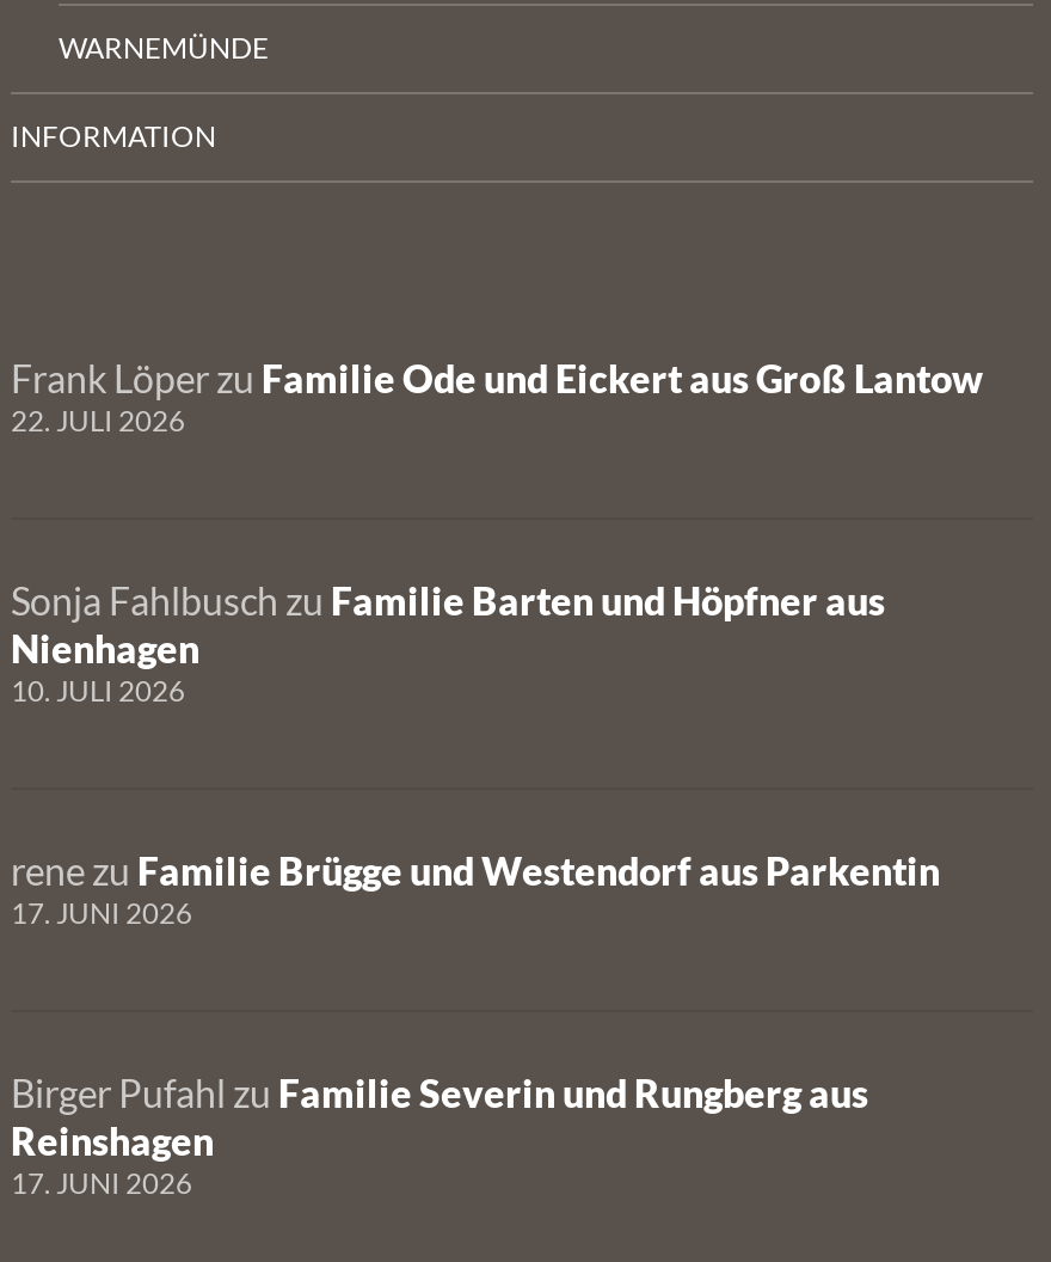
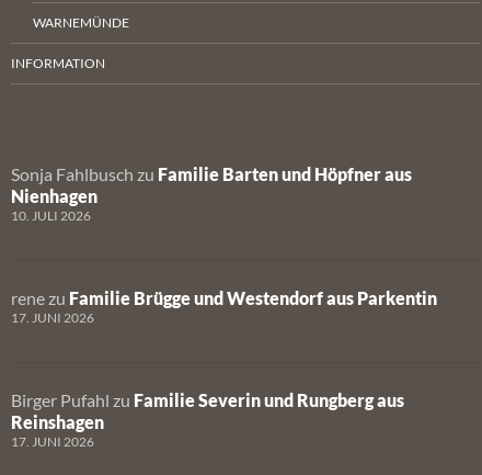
- Frank Löper zu Familie Ode und Eickert aus Groß Lantow
- 22. JULI 2026
